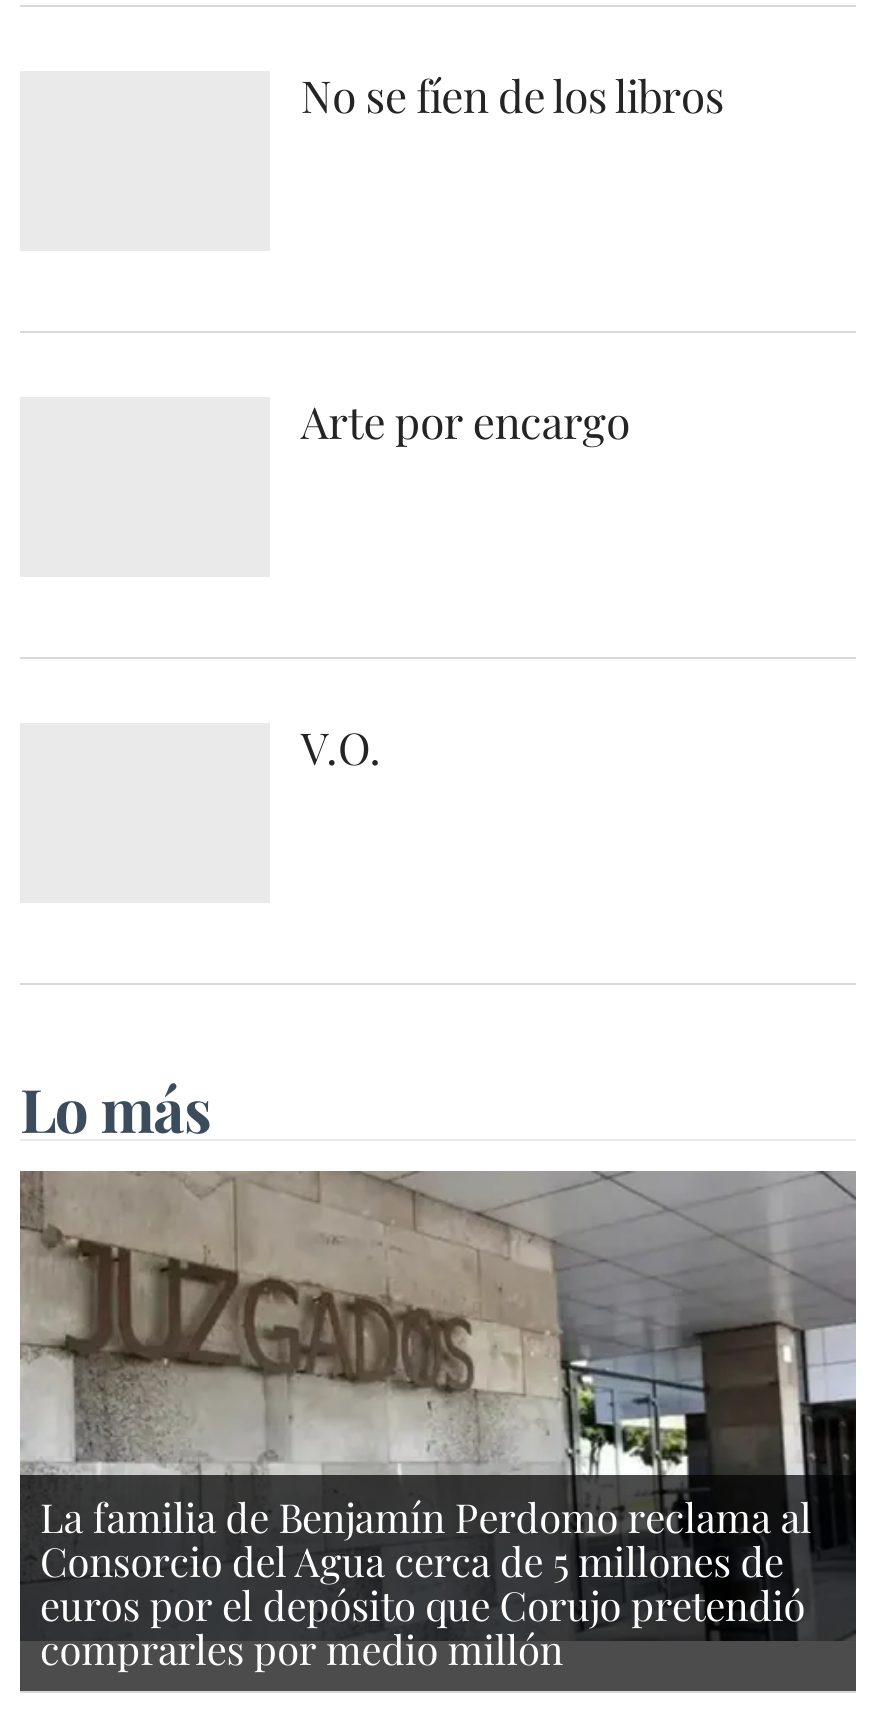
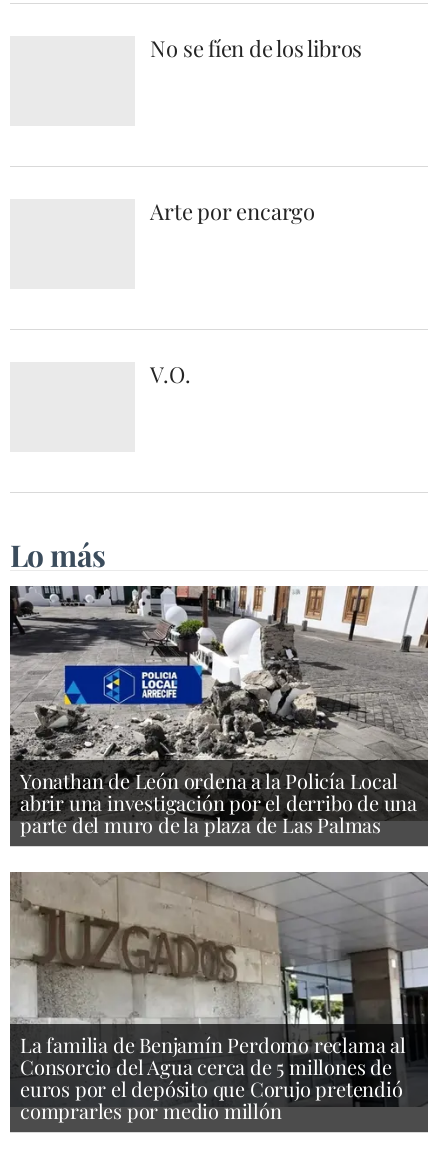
+ [image]
+ Yonathan de León ordena a la Policía Local
+ abrir una investigación por el derribo de una
+ parte del muro de la plaza de Las Palmas
